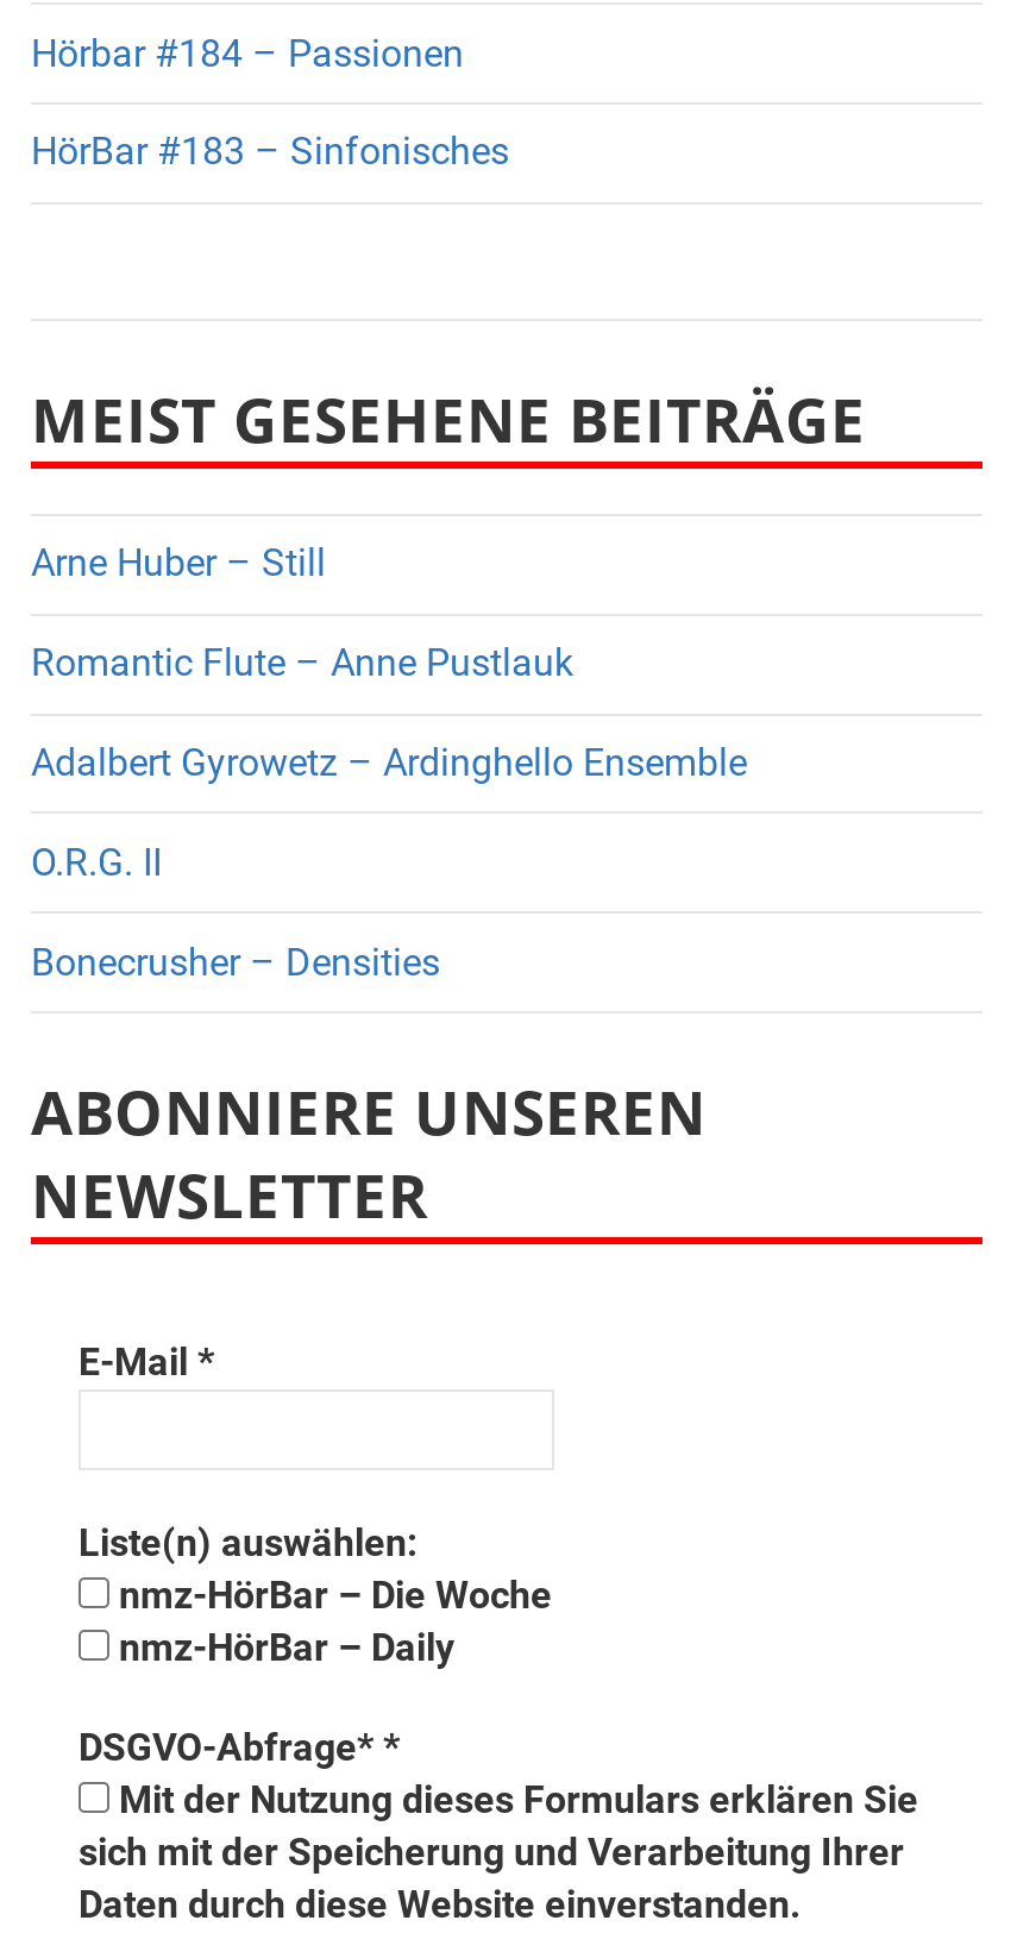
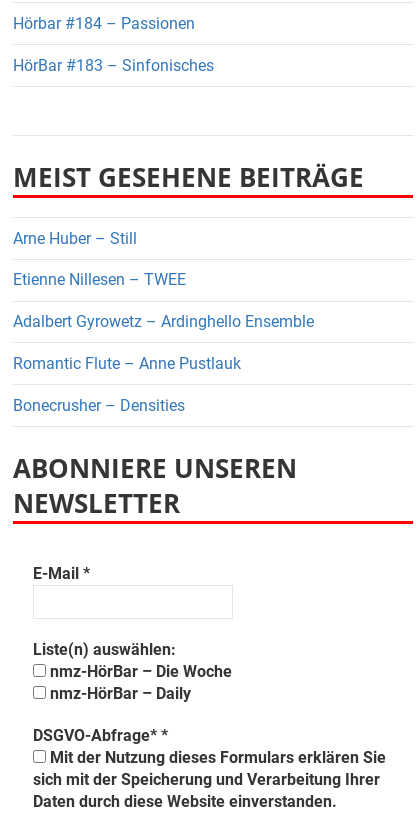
+ Etienne Nillesen – TWEE

moved down: Romantic Flute – Anne Pustlauk

- O.R.G. II
